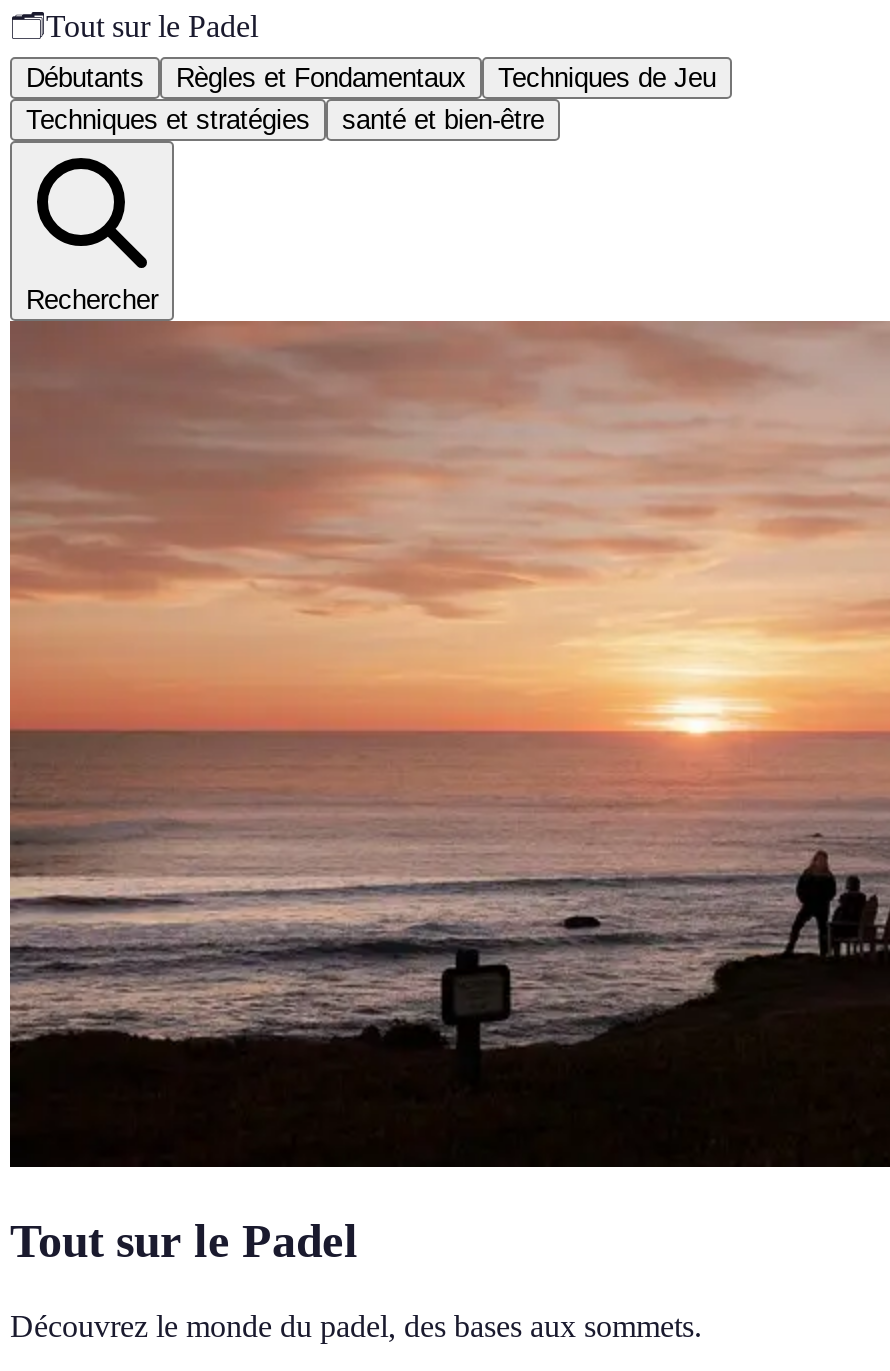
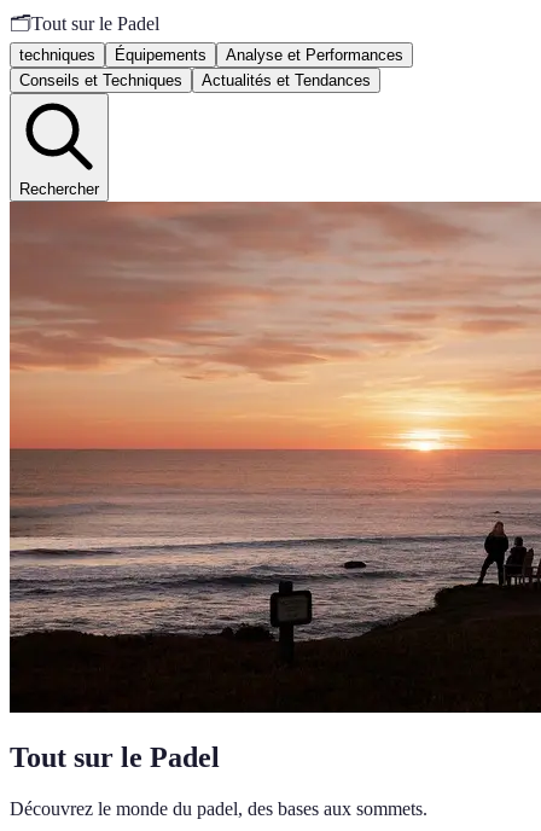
- Débutants
- Règles et Fondamentaux
- Techniques de Jeu
- Techniques et stratégies
- santé et bien-être
+ techniques
+ Équipements
+ Analyse et Performances
+ Conseils et Techniques
+ Actualités et Tendances
